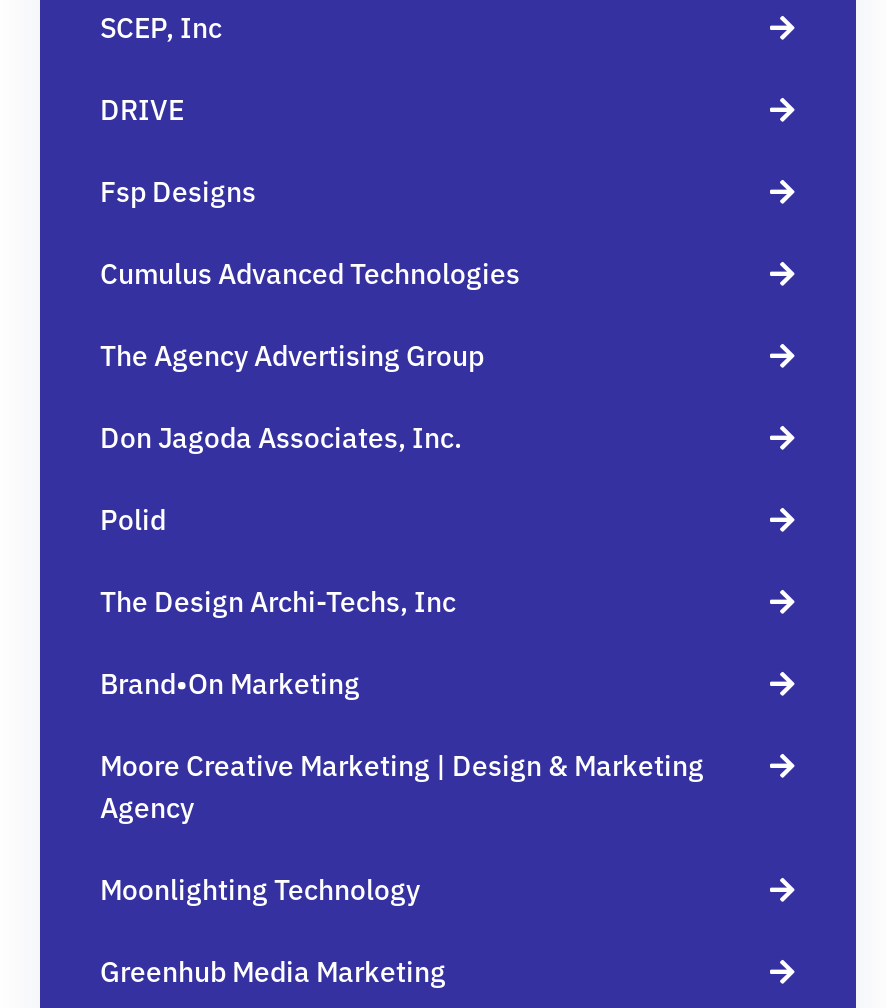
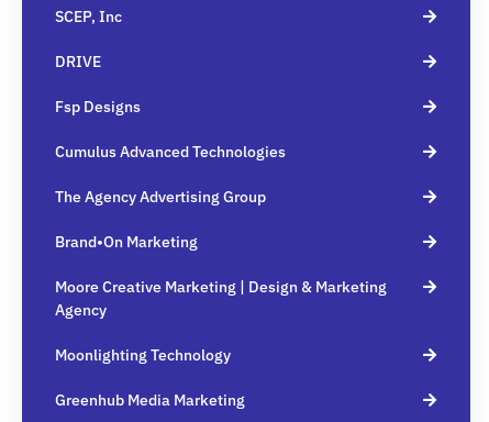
- Don Jagoda Associates, Inc.
- Polid
- The Design Archi-Techs, Inc
